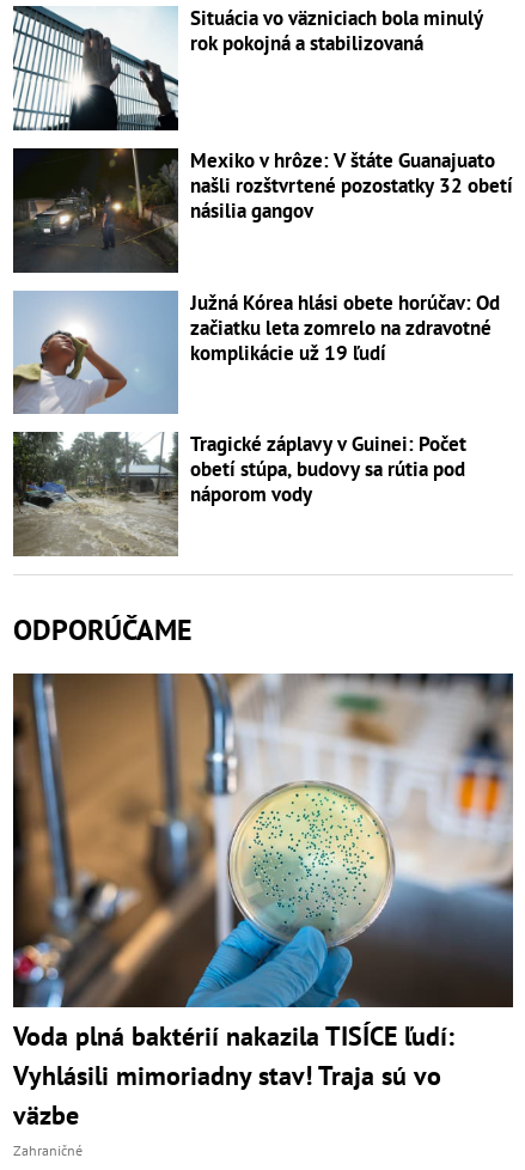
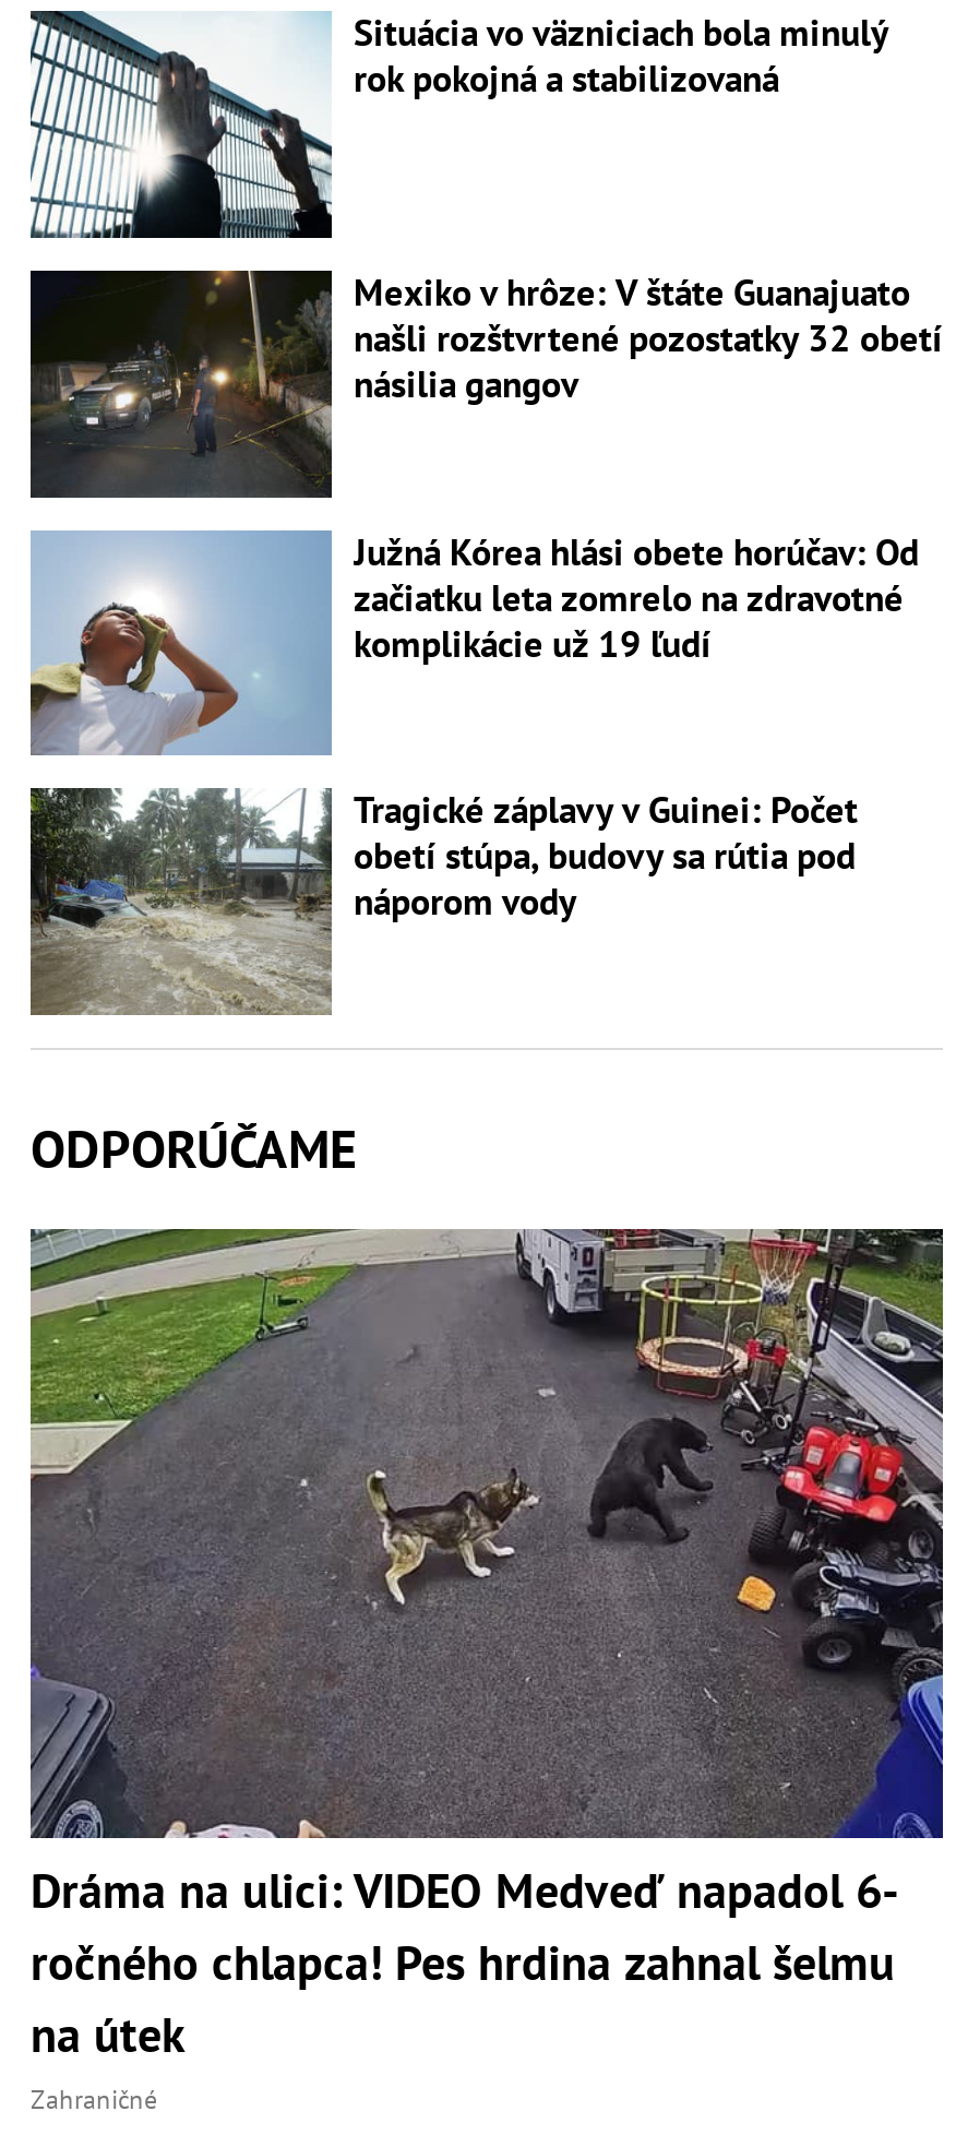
- [image]
- Voda plná baktérií nakazila TISÍCE ľudí:
- Vyhlásili mimoriadny stav! Traja sú vo
- väzbe
+ [image]
+ Dráma na ulici: VIDEO Medveď napadol 6-
+ ročného chlapca! Pes hrdina zahnal šelmu
+ na útek
